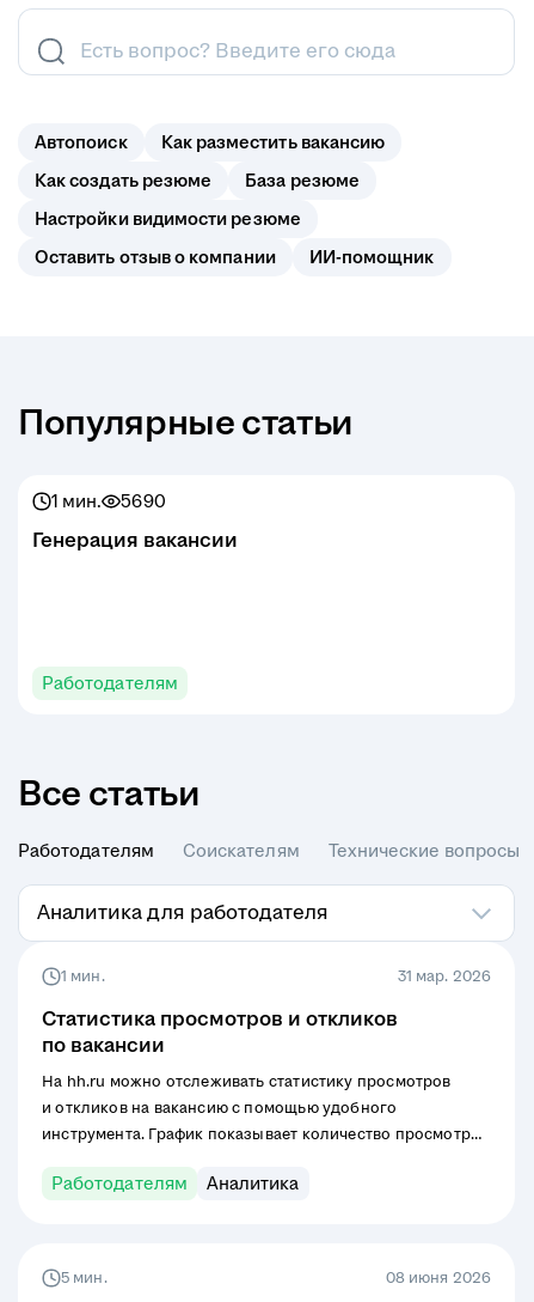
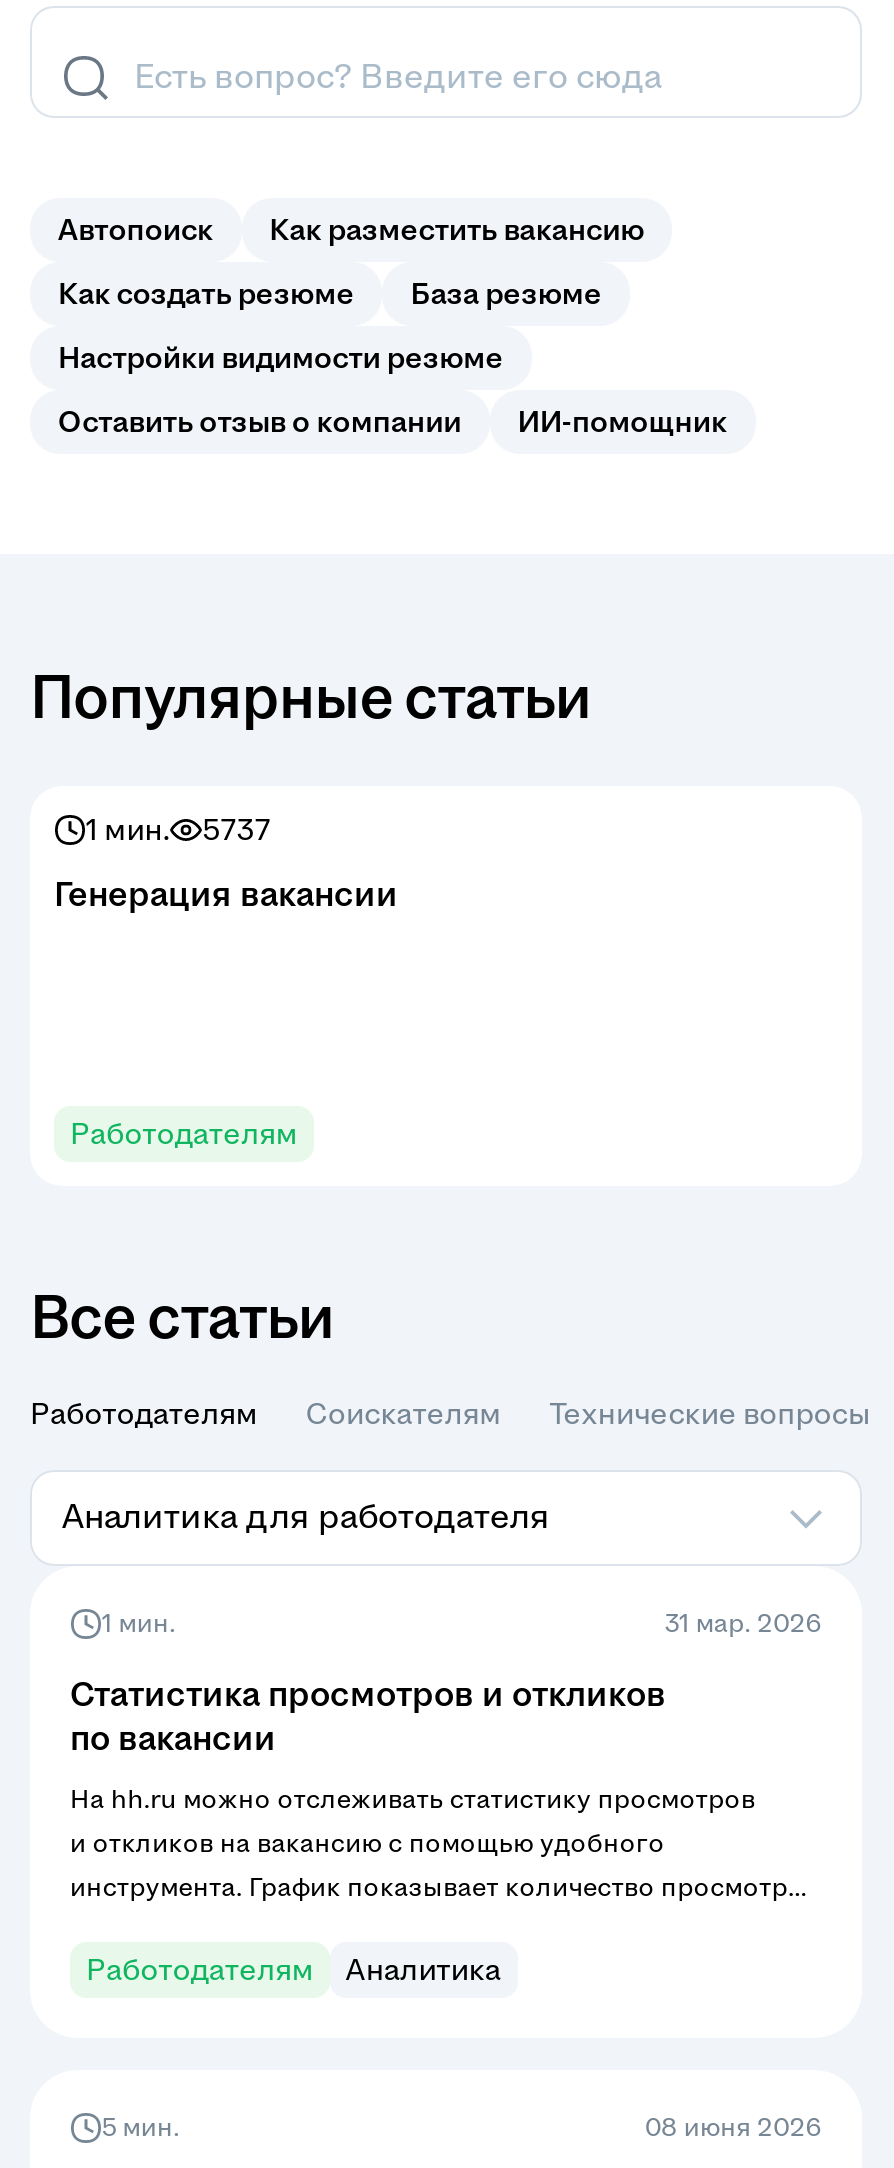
- 1 мин. 5690
+ 1 мин. 5737
